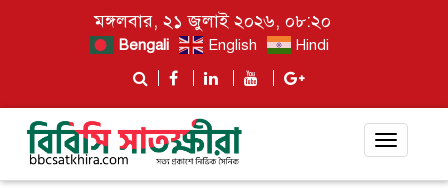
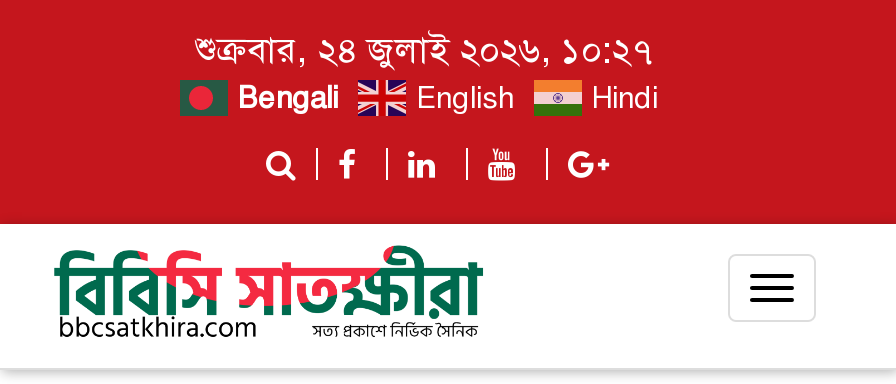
- মঙ্গলবার, ২১ জুলাই ২০২৬, ০৮:২০
+ শুক্রবার, ২৪ জুলাই ২০২৬, ১০:২৭
